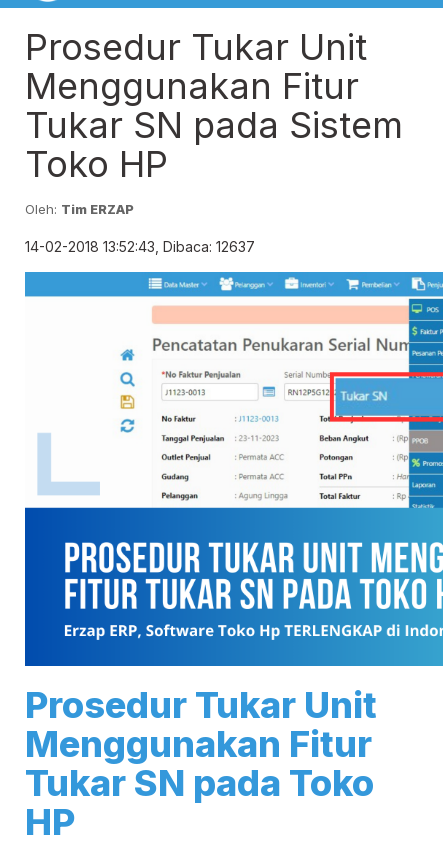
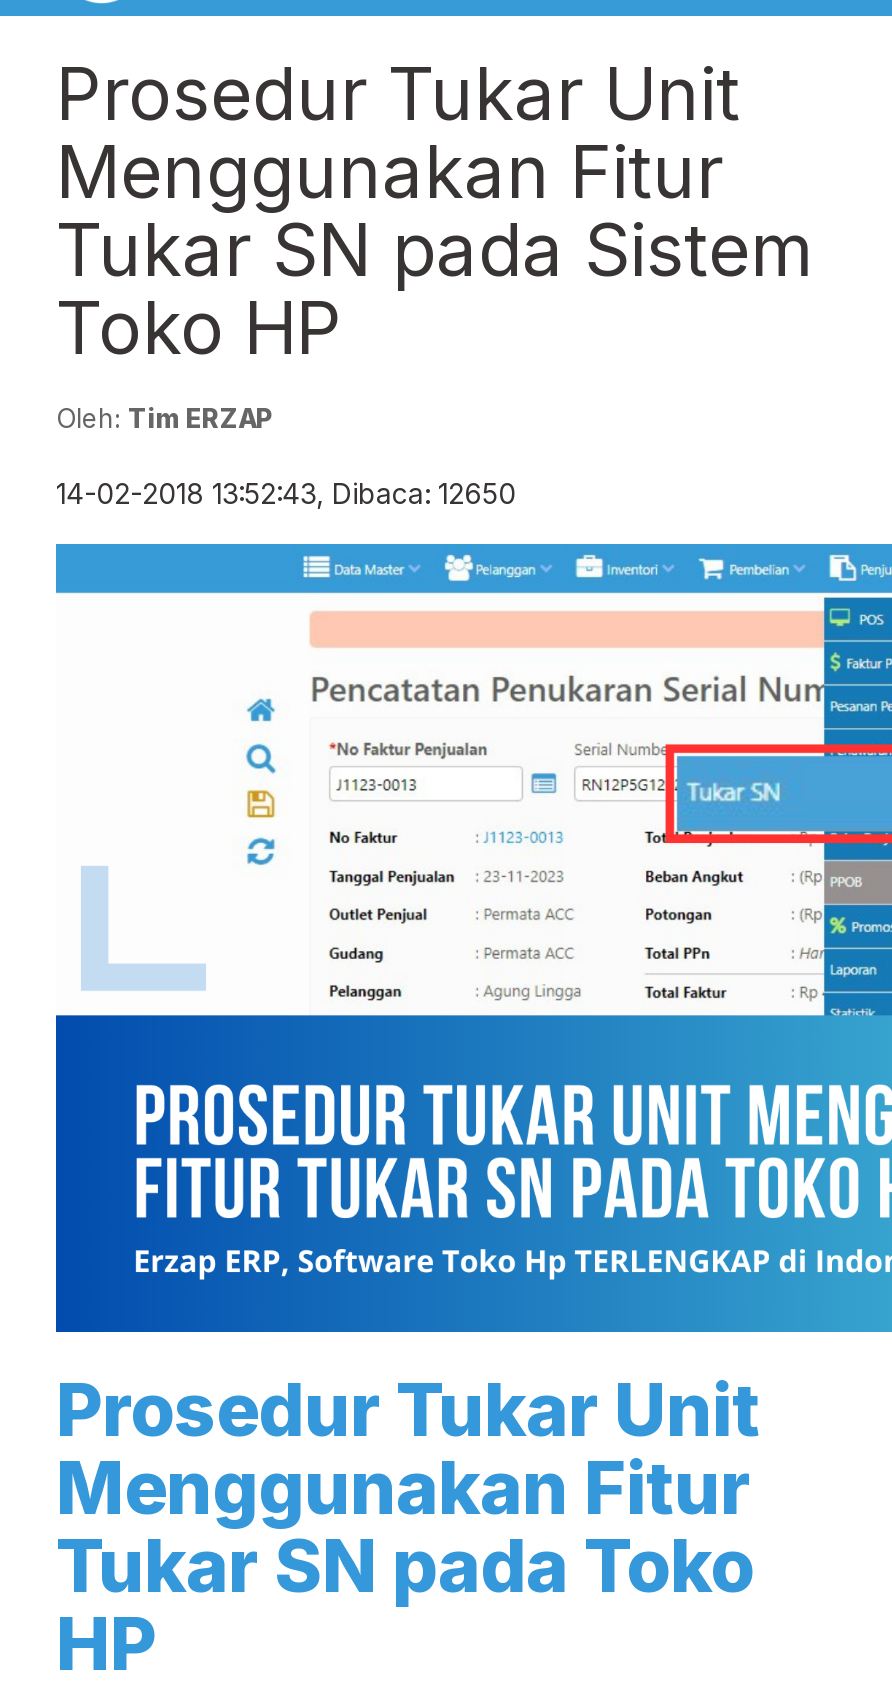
- 14-02-2018 13:52:43, Dibaca: 12637
+ 14-02-2018 13:52:43, Dibaca: 12650
